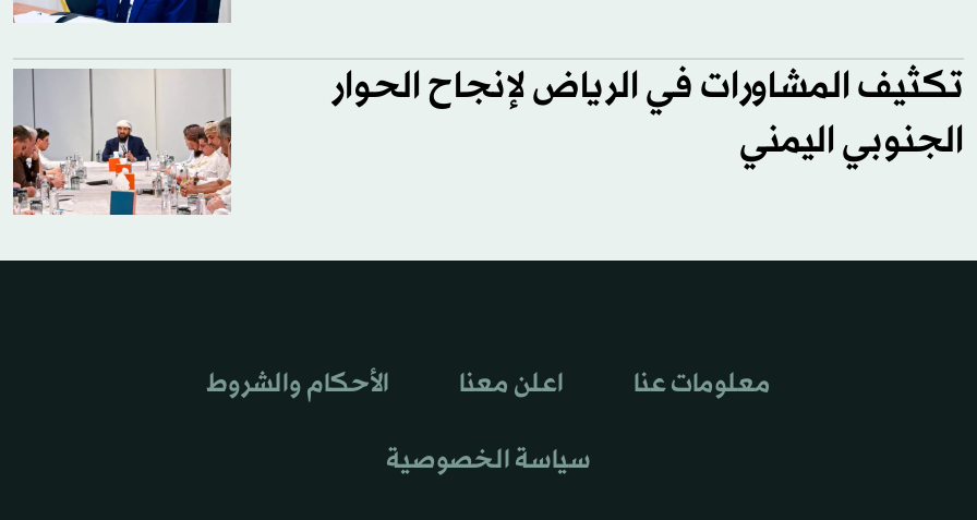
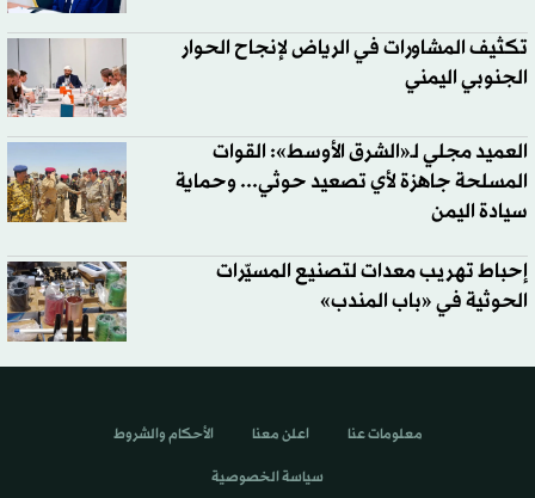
+ [image]
+ العميد مجلي لـ«الشرق الأوسط»: القوات
+ المسلحة جاهزة لأي تصعيد حوثي... وحماية
+ سيادة اليمن
+ إحباط تهريب معدات لتصنيع المسيّرات
+ الحوثية في «باب المندب»

+ [image]
